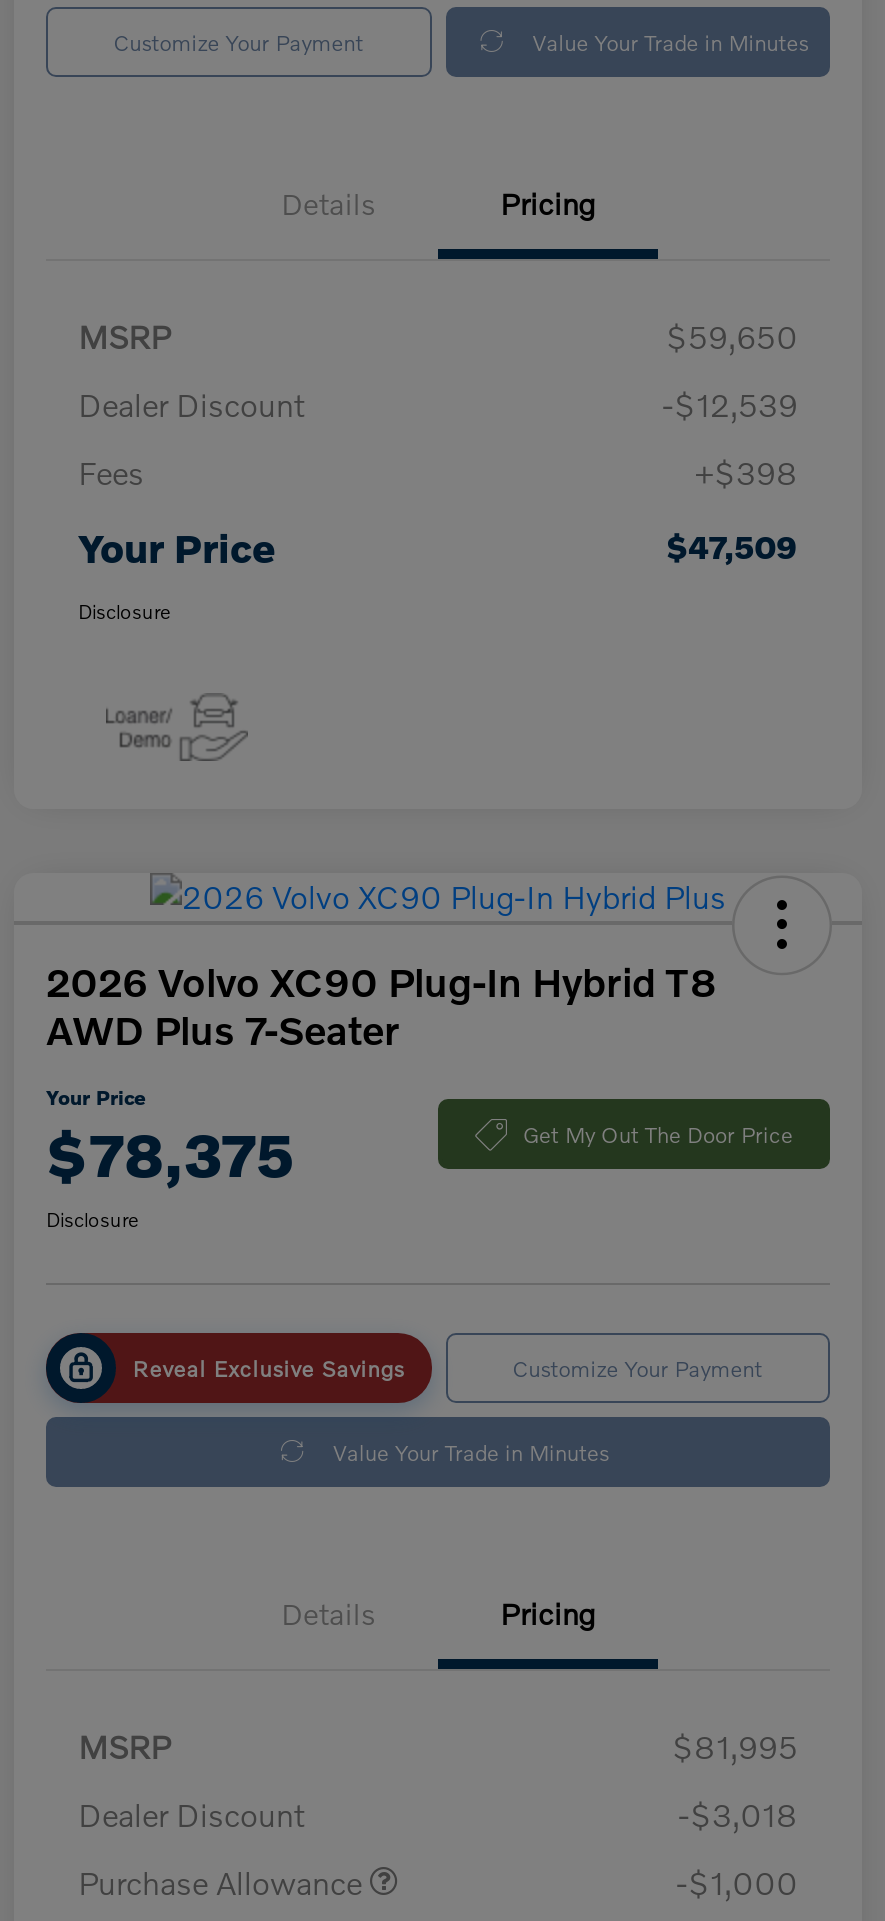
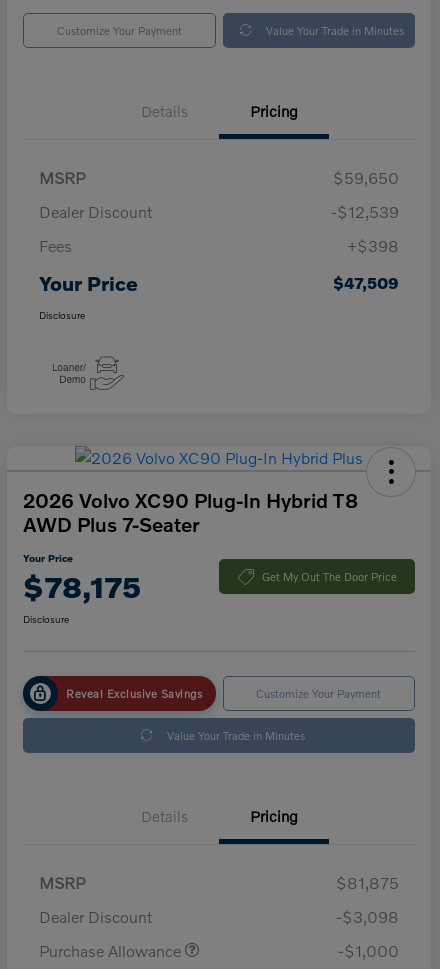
- $78,375
+ $78,175

- $81,995
+ $81,875

- -$3,018
+ -$3,098
